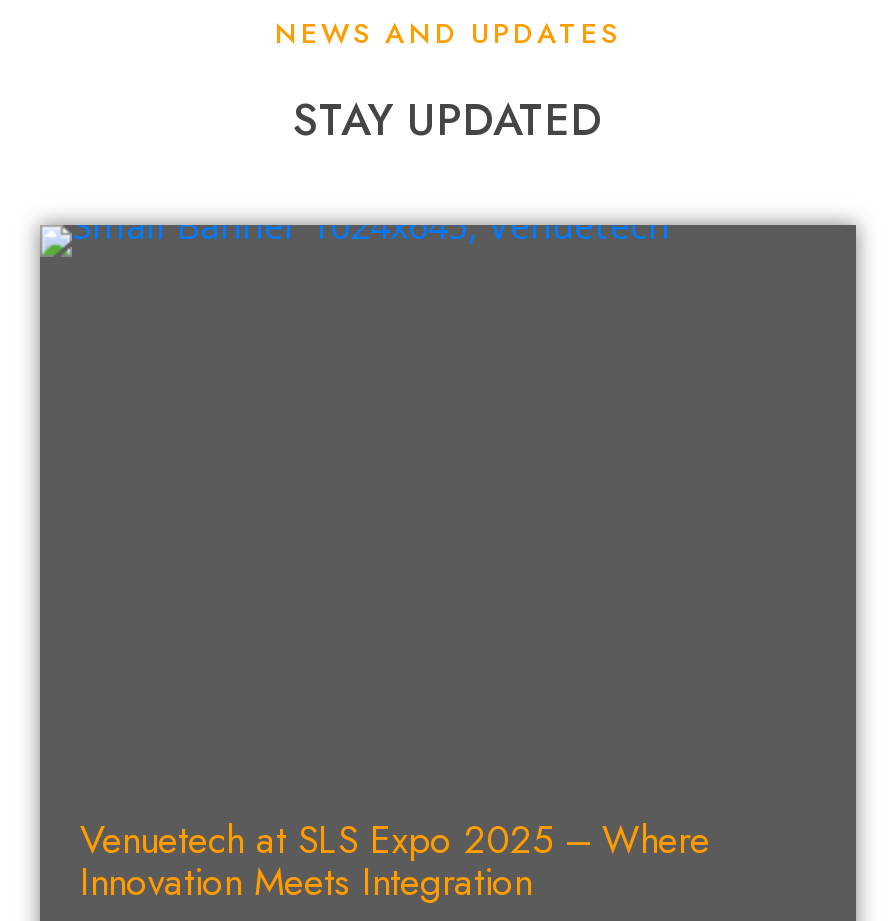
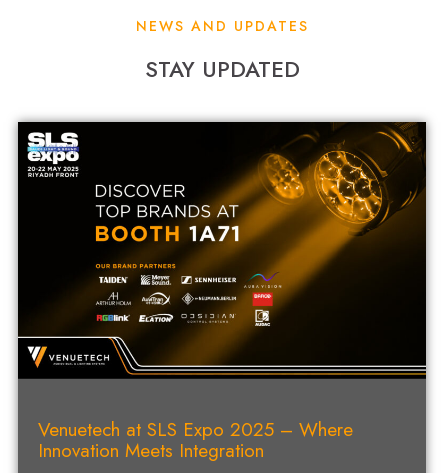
+ [image]
